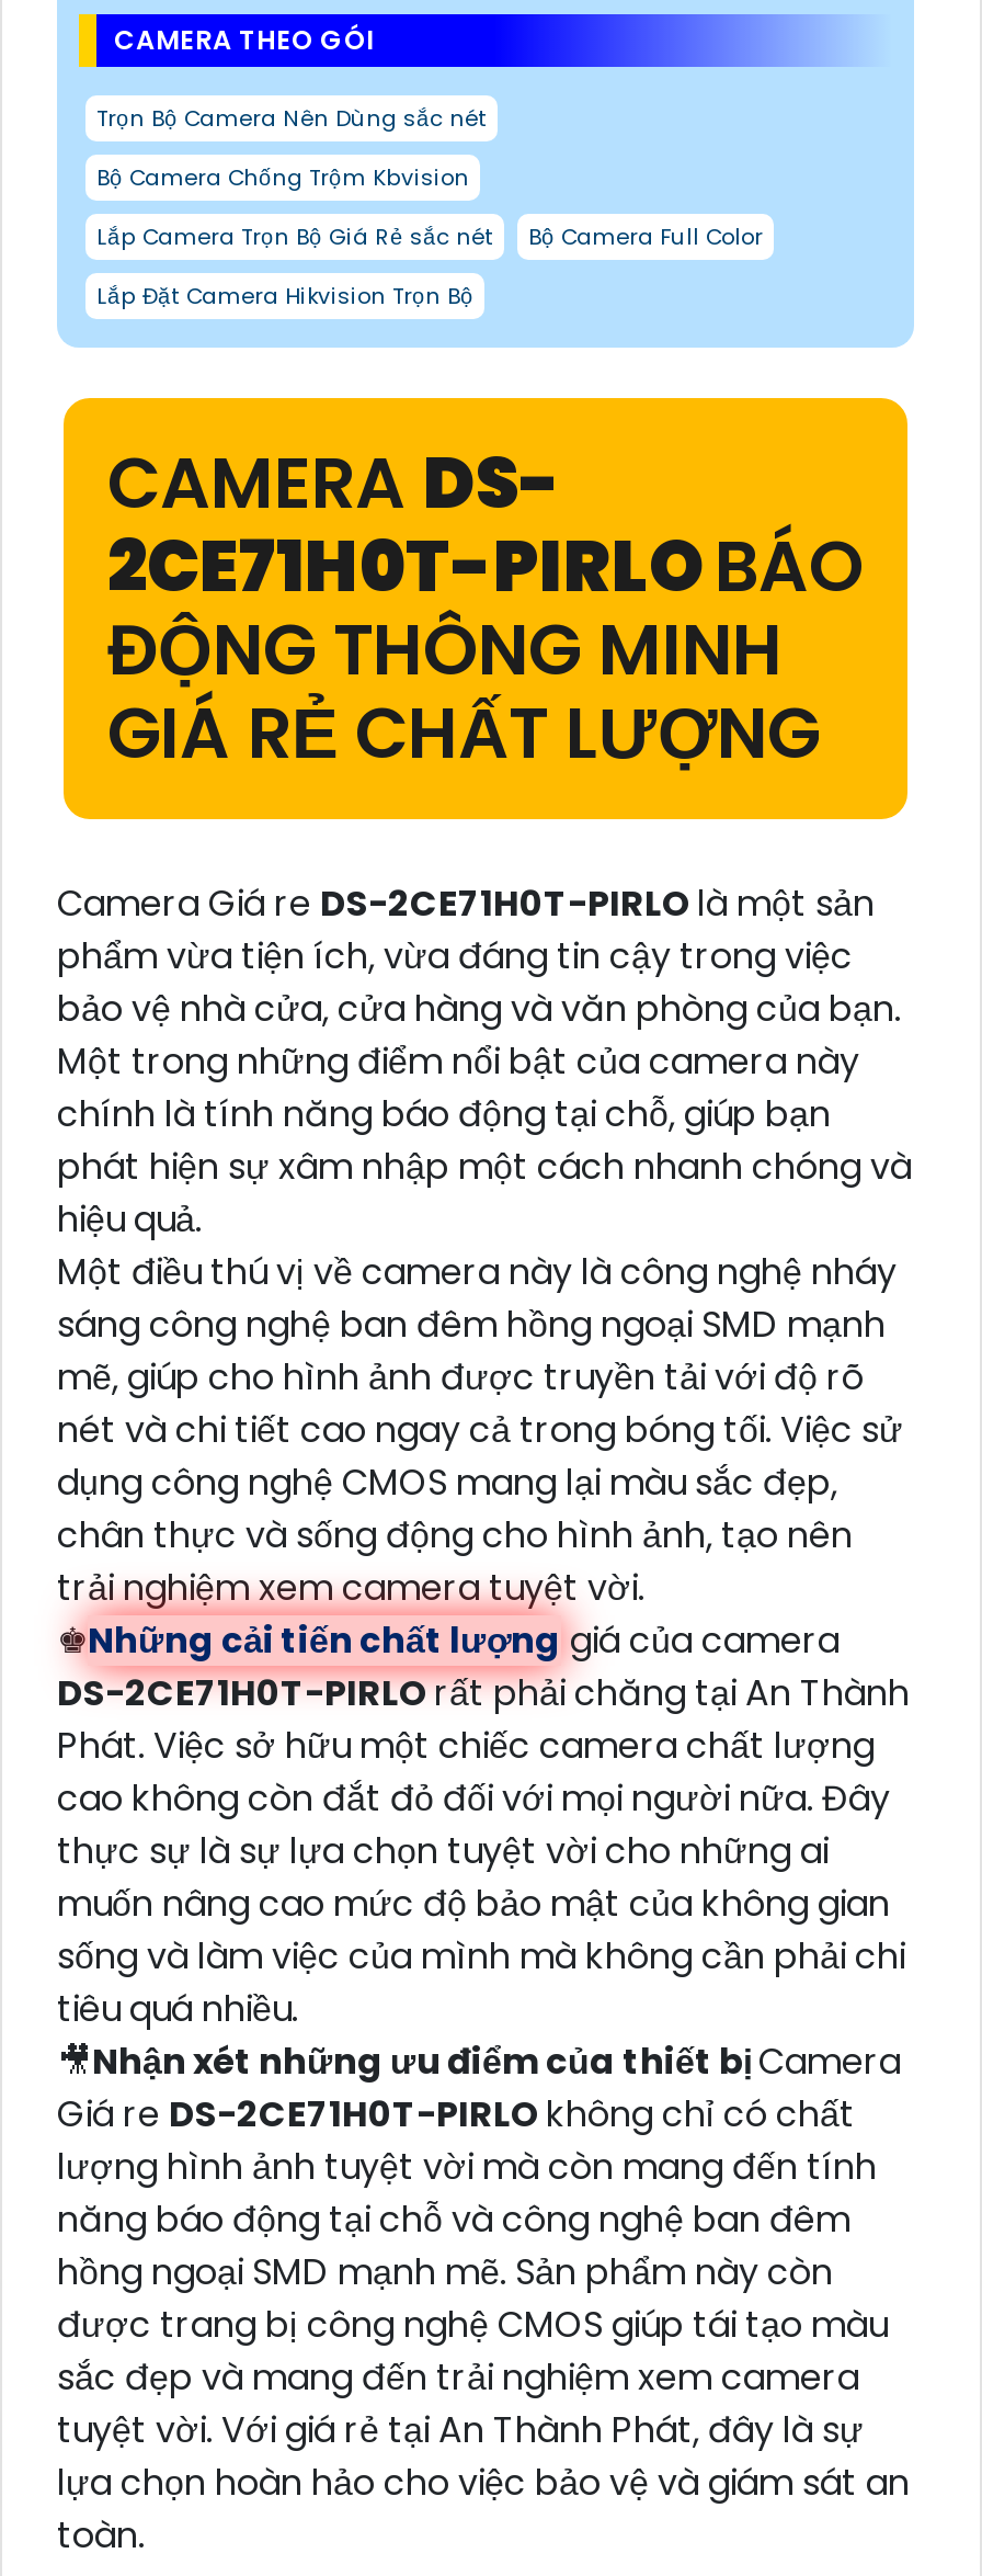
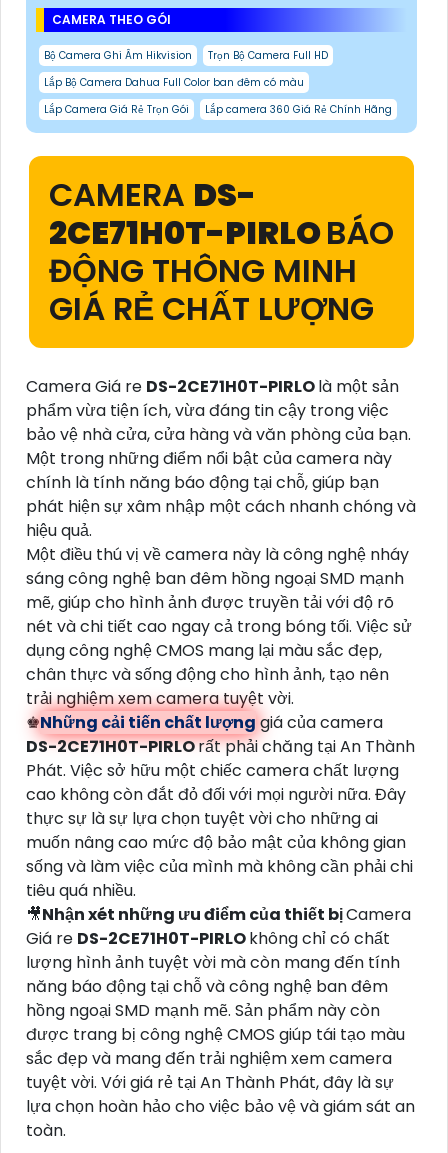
- Trọn Bộ Camera Nên Dùng sắc nét
- Bộ Camera Chống Trộm Kbvision
- Lắp Camera Trọn Bộ Giá Rẻ sắc nét
- Bộ Camera Full Color
- Lắp Đặt Camera Hikvision Trọn Bộ
+ Bộ Camera Ghi Âm Hikvision
+ Trọn Bộ Camera Full HD
+ Lắp Bộ Camera Dahua Full Color ban đêm có màu
+ Lắp Camera Giá Rẻ Trọn Gói
+ Lắp camera 360 Giá Rẻ Chính Hãng
